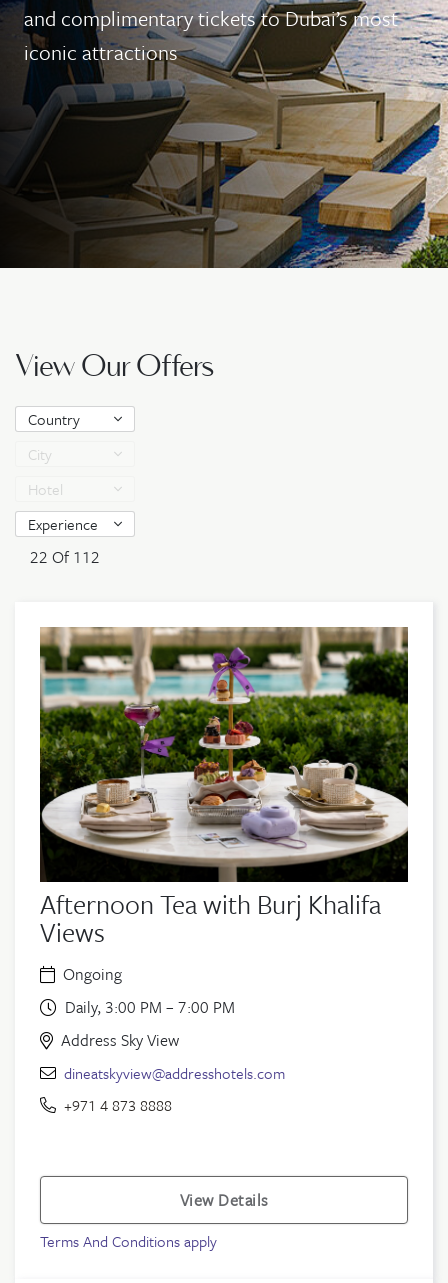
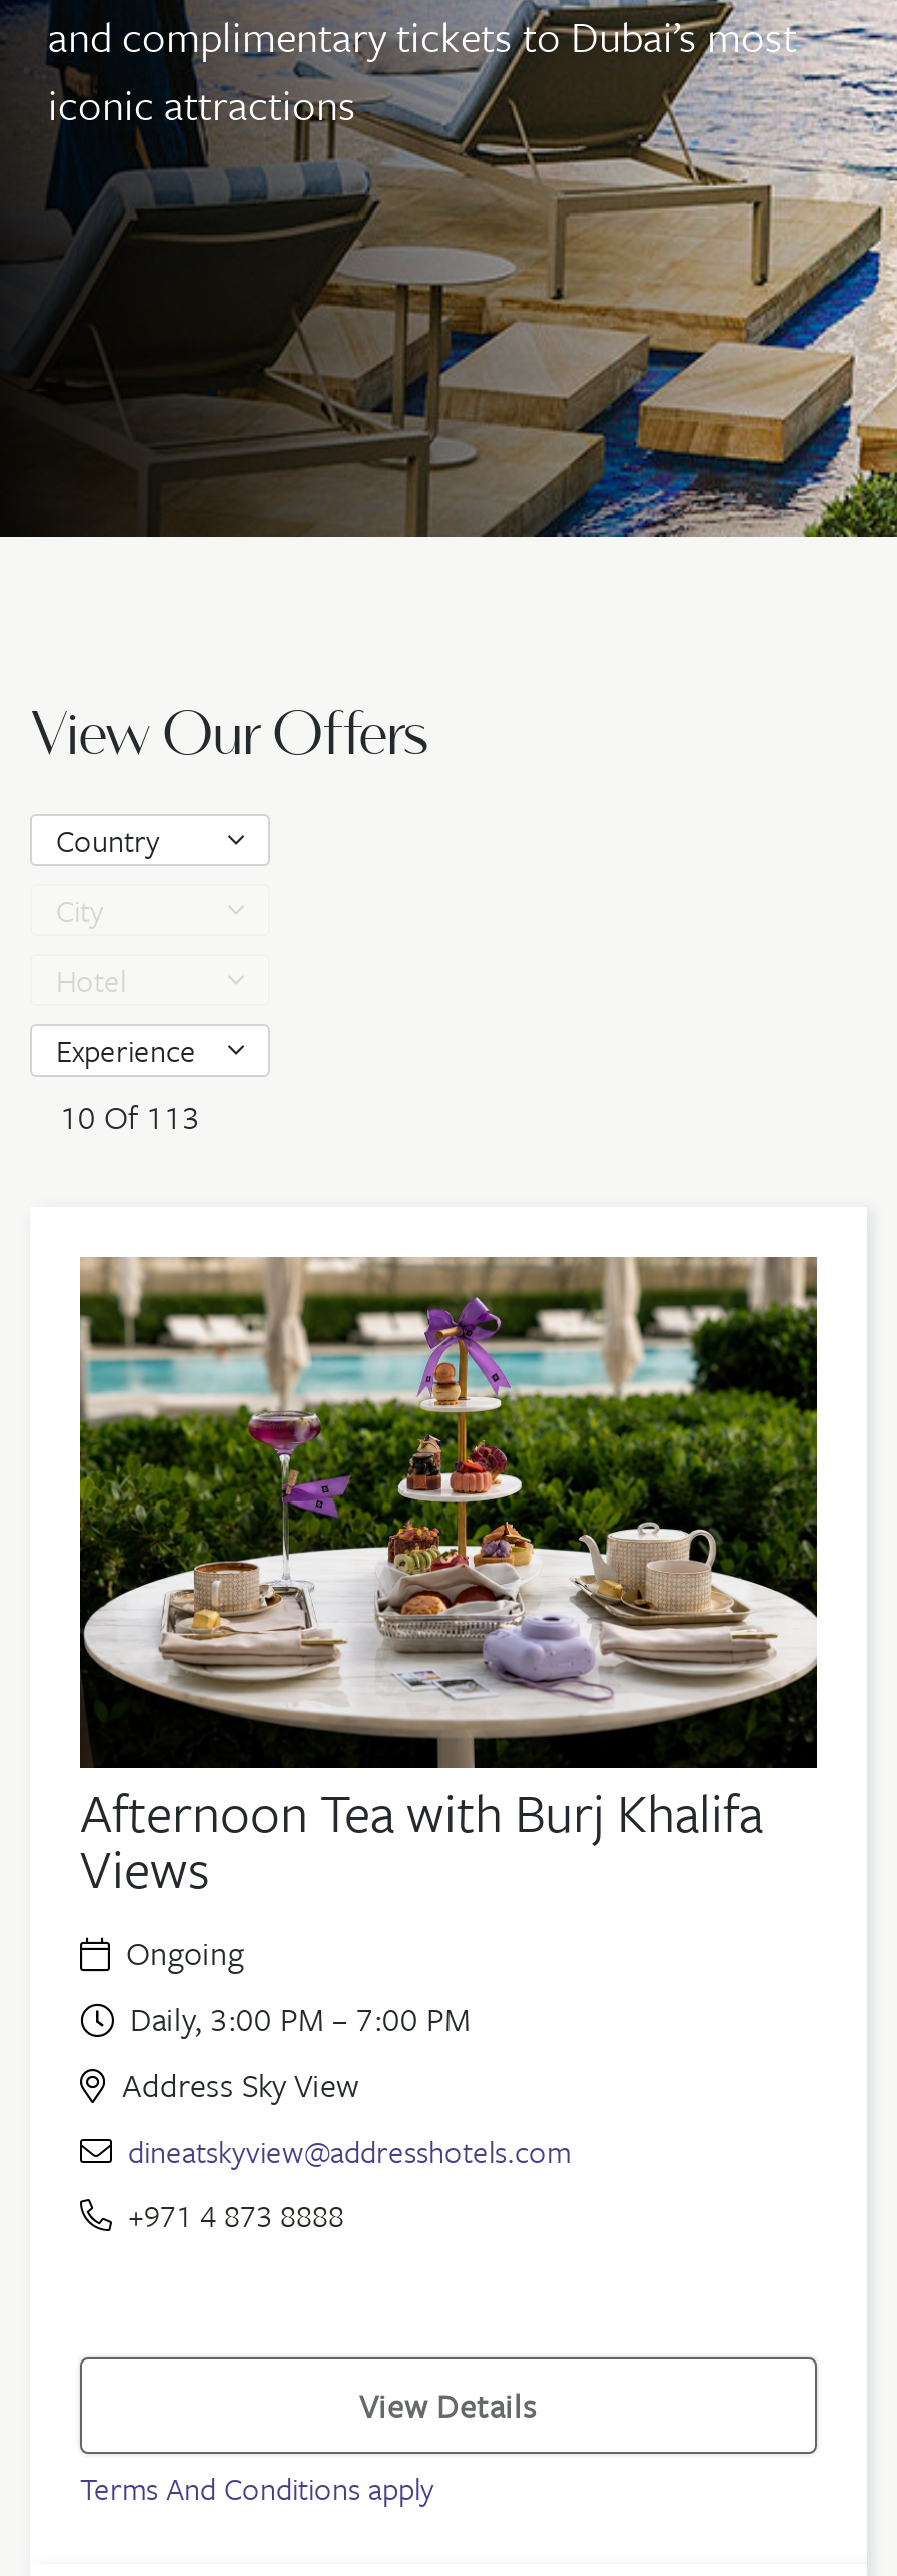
- 22 Of 112
+ 10 Of 113
